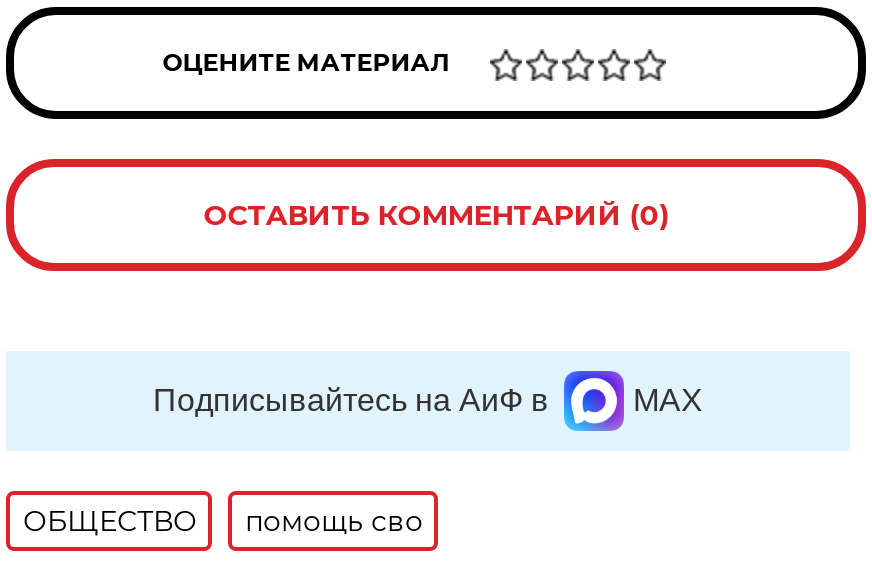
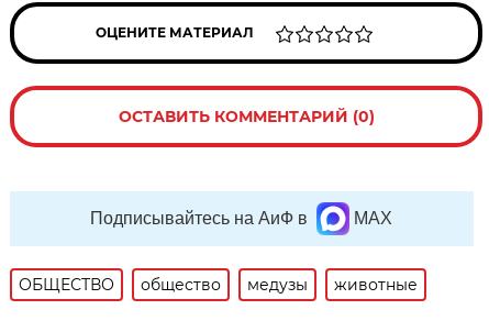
- помощь сво
+ общество
+ медузы
+ животные
